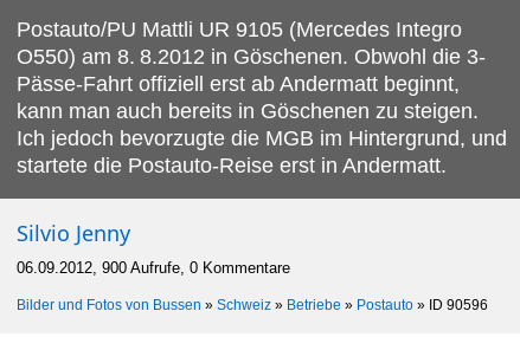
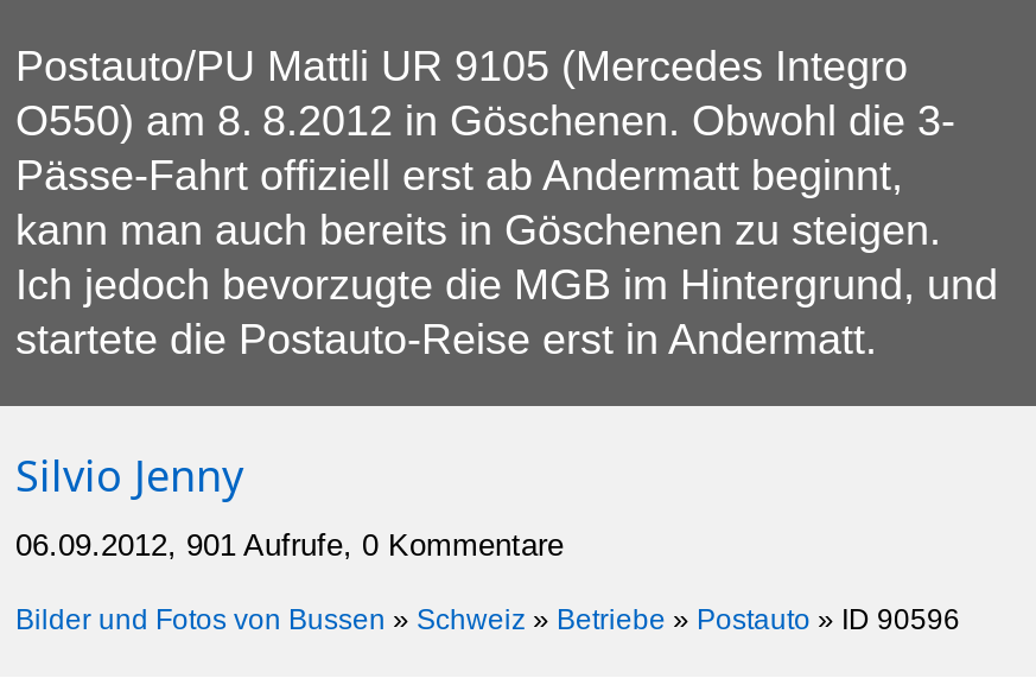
- 06.09.2012, 900 Aufrufe, 0 Kommentare
+ 06.09.2012, 901 Aufrufe, 0 Kommentare
